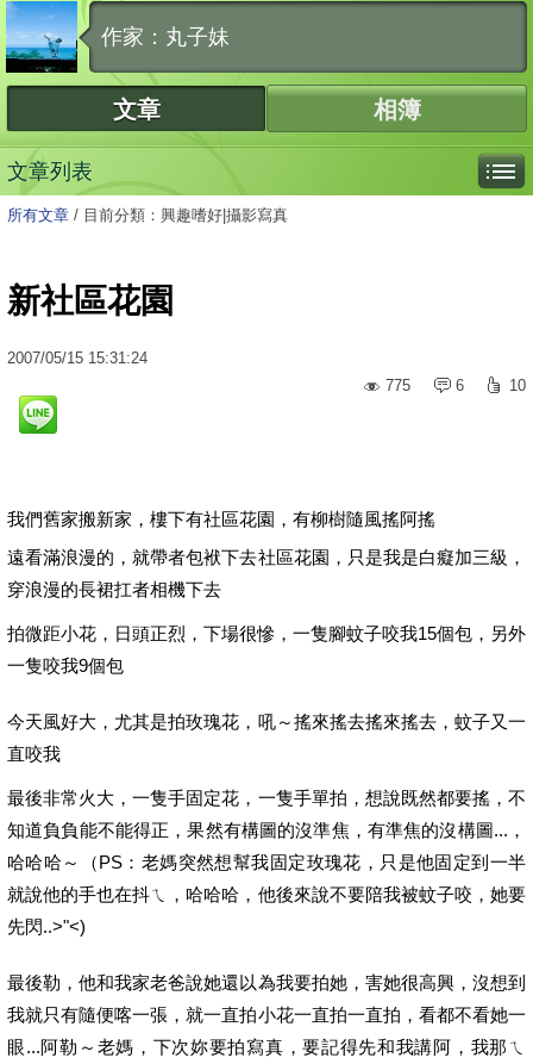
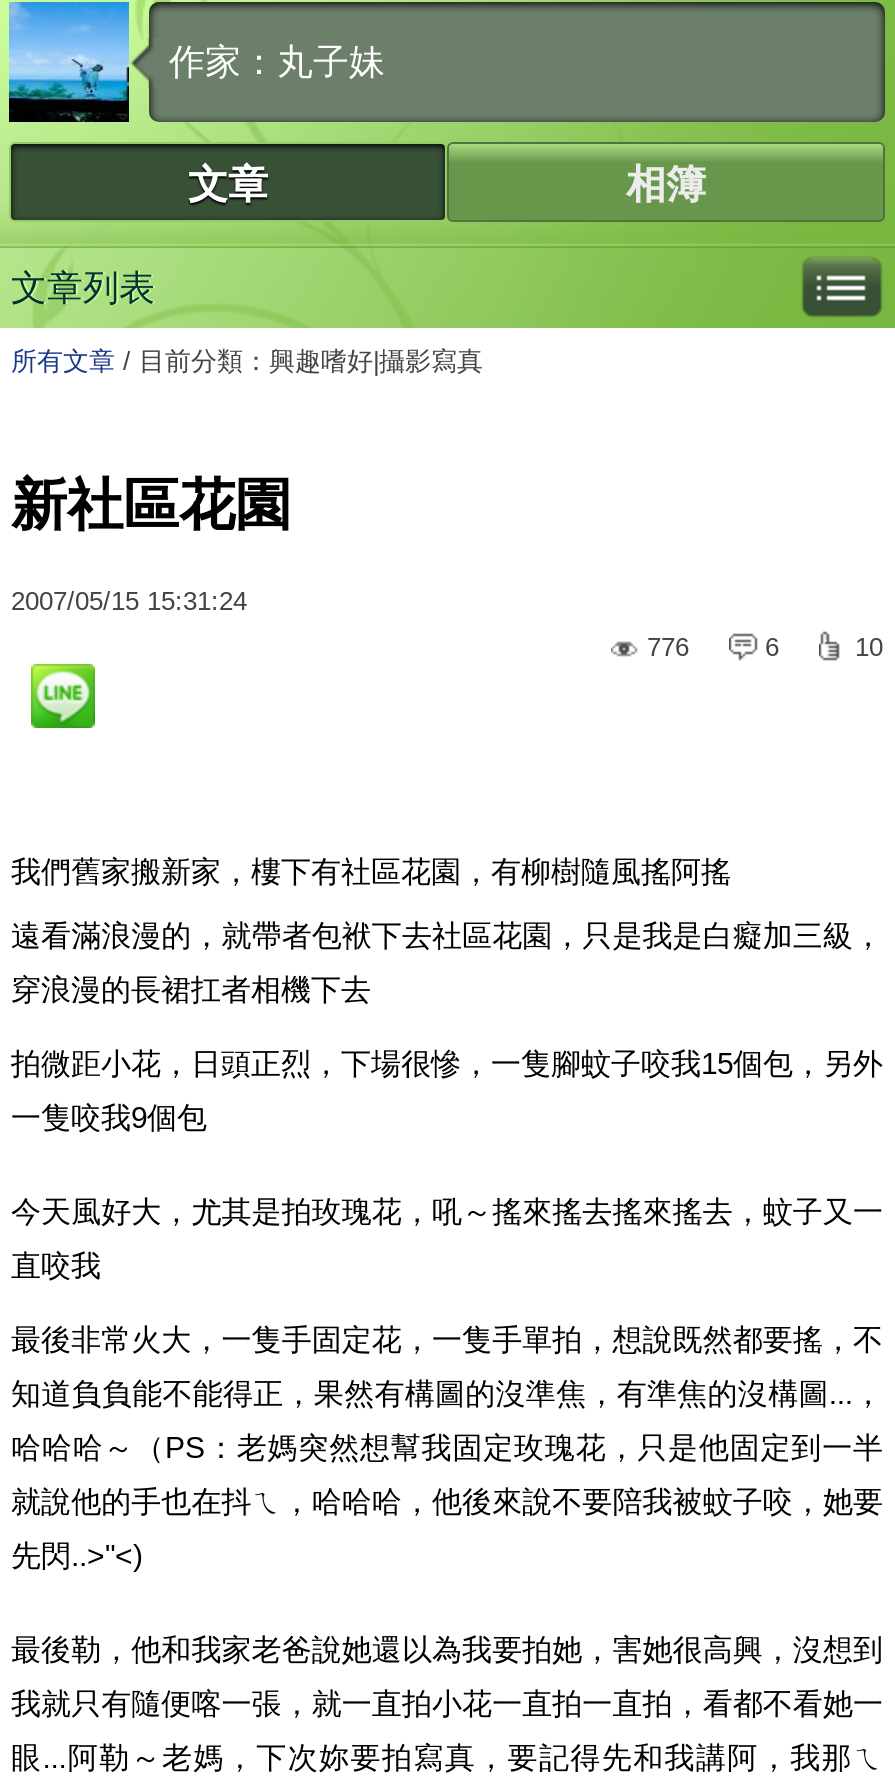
- 775
+ 776
